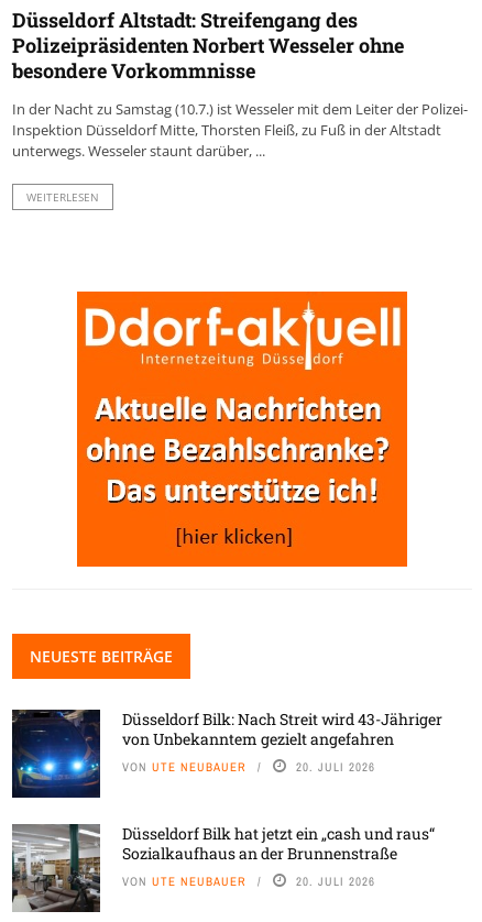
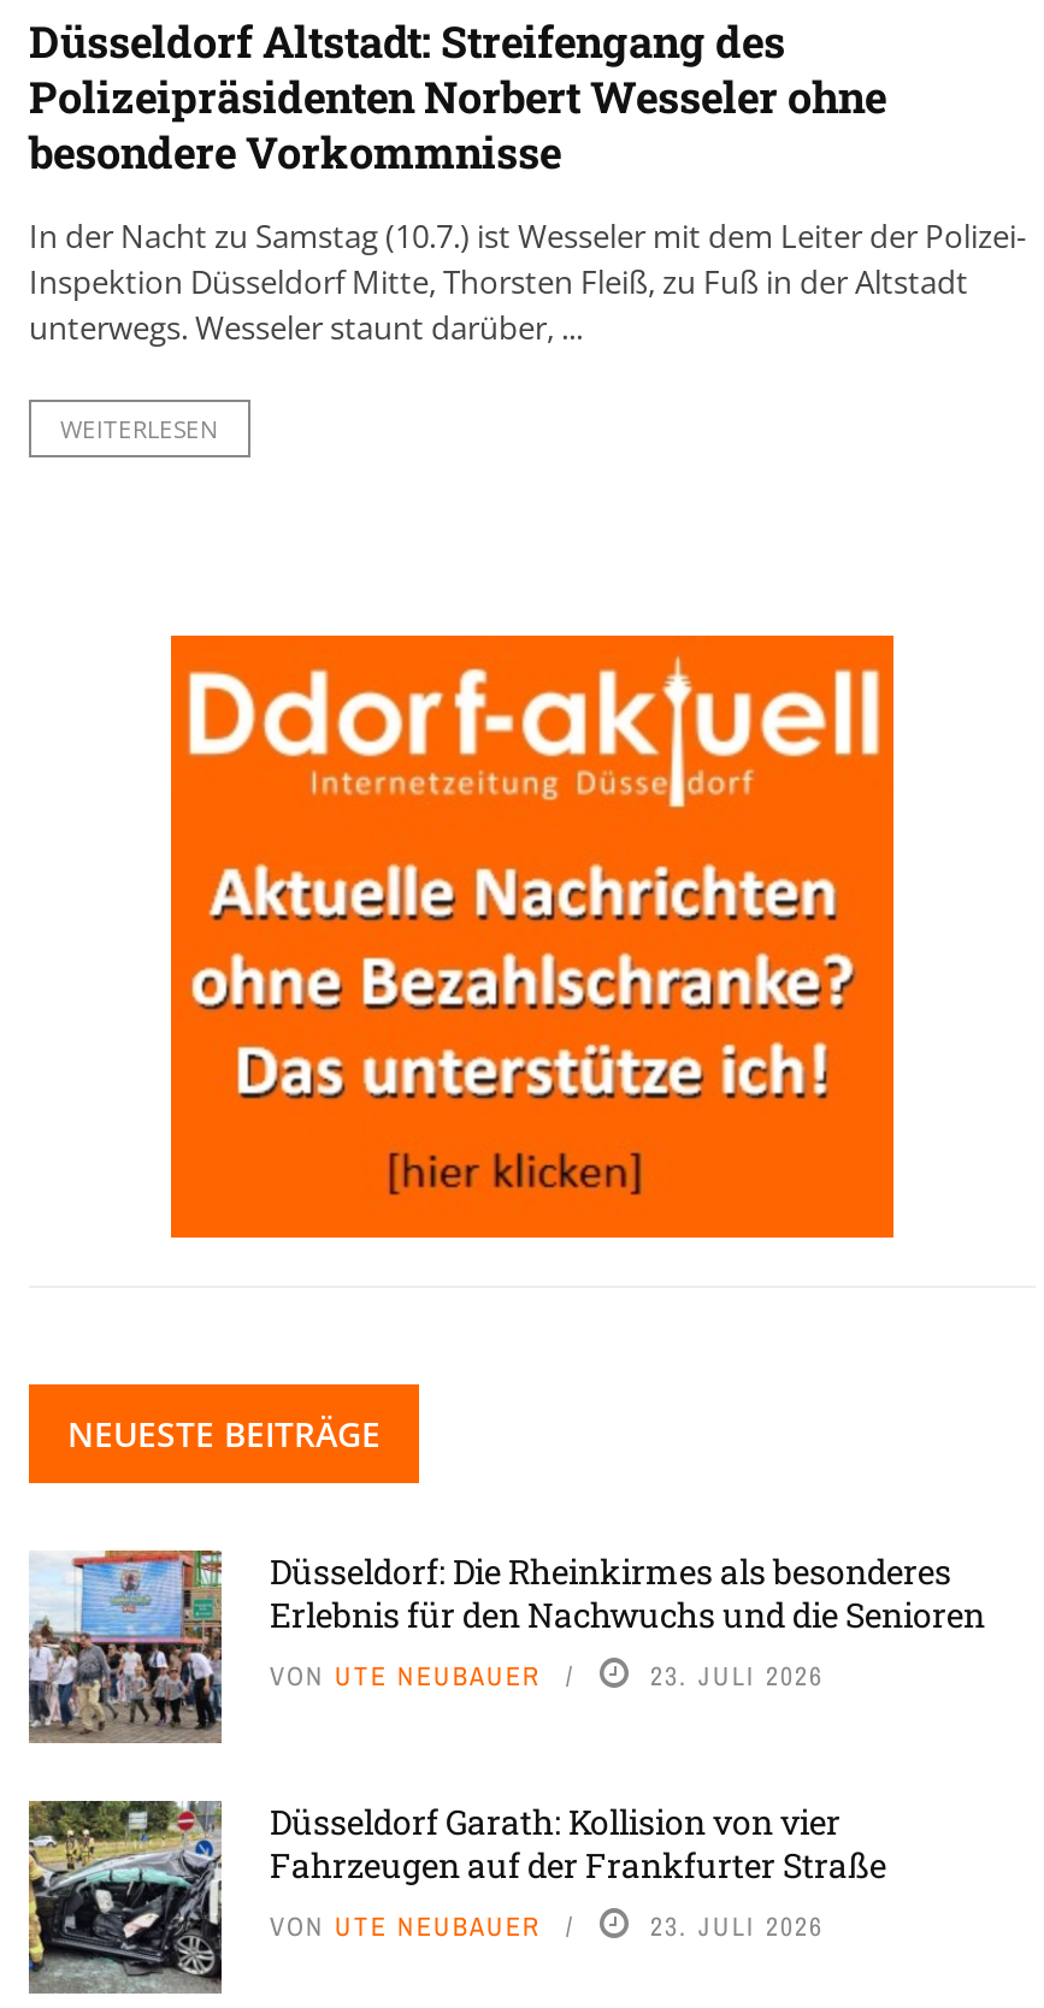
- [image]
- Düsseldorf Bilk: Nach Streit wird 43-Jähriger
- von Unbekanntem gezielt angefahren
+ [image]
+ Düsseldorf: Die Rheinkirmes als besonderes
+ Erlebnis für den Nachwuchs und die Senioren

- 20. JULI 2026
+ 23. JULI 2026

- [image]
- Düsseldorf Bilk hat jetzt ein „cash und raus“
- Sozialkaufhaus an der Brunnenstraße
+ [image]
+ Düsseldorf Garath: Kollision von vier
+ Fahrzeugen auf der Frankfurter Straße

- 20. JULI 2026
+ 23. JULI 2026
